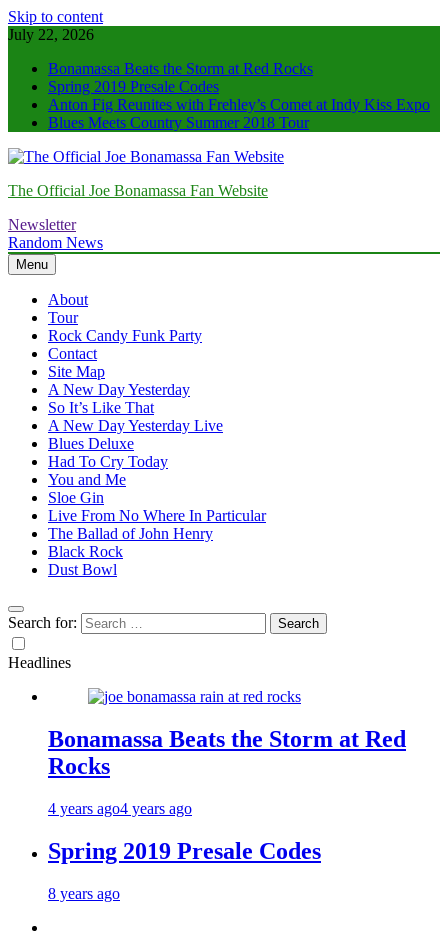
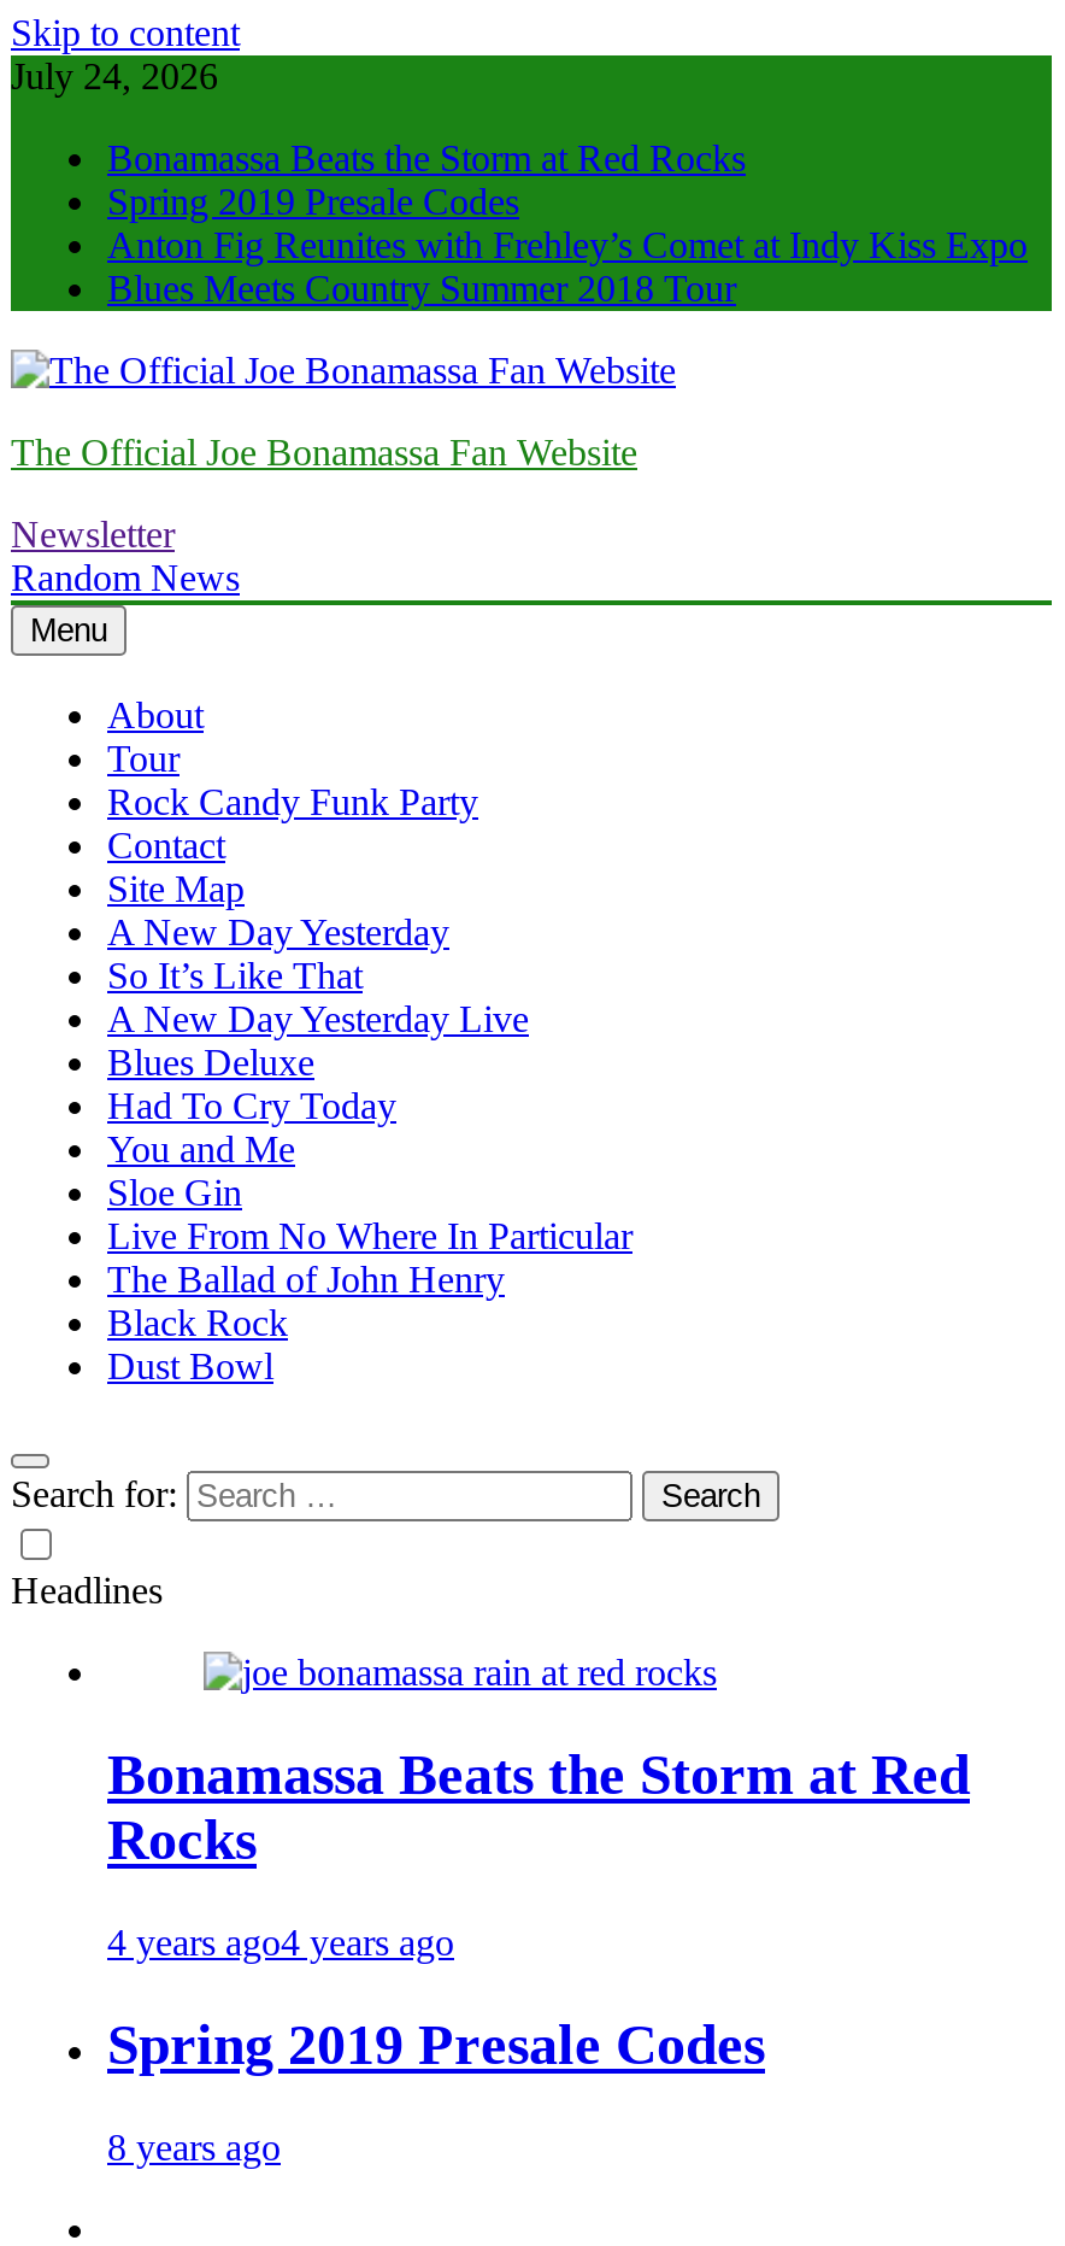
- July 22, 2026
+ July 24, 2026
